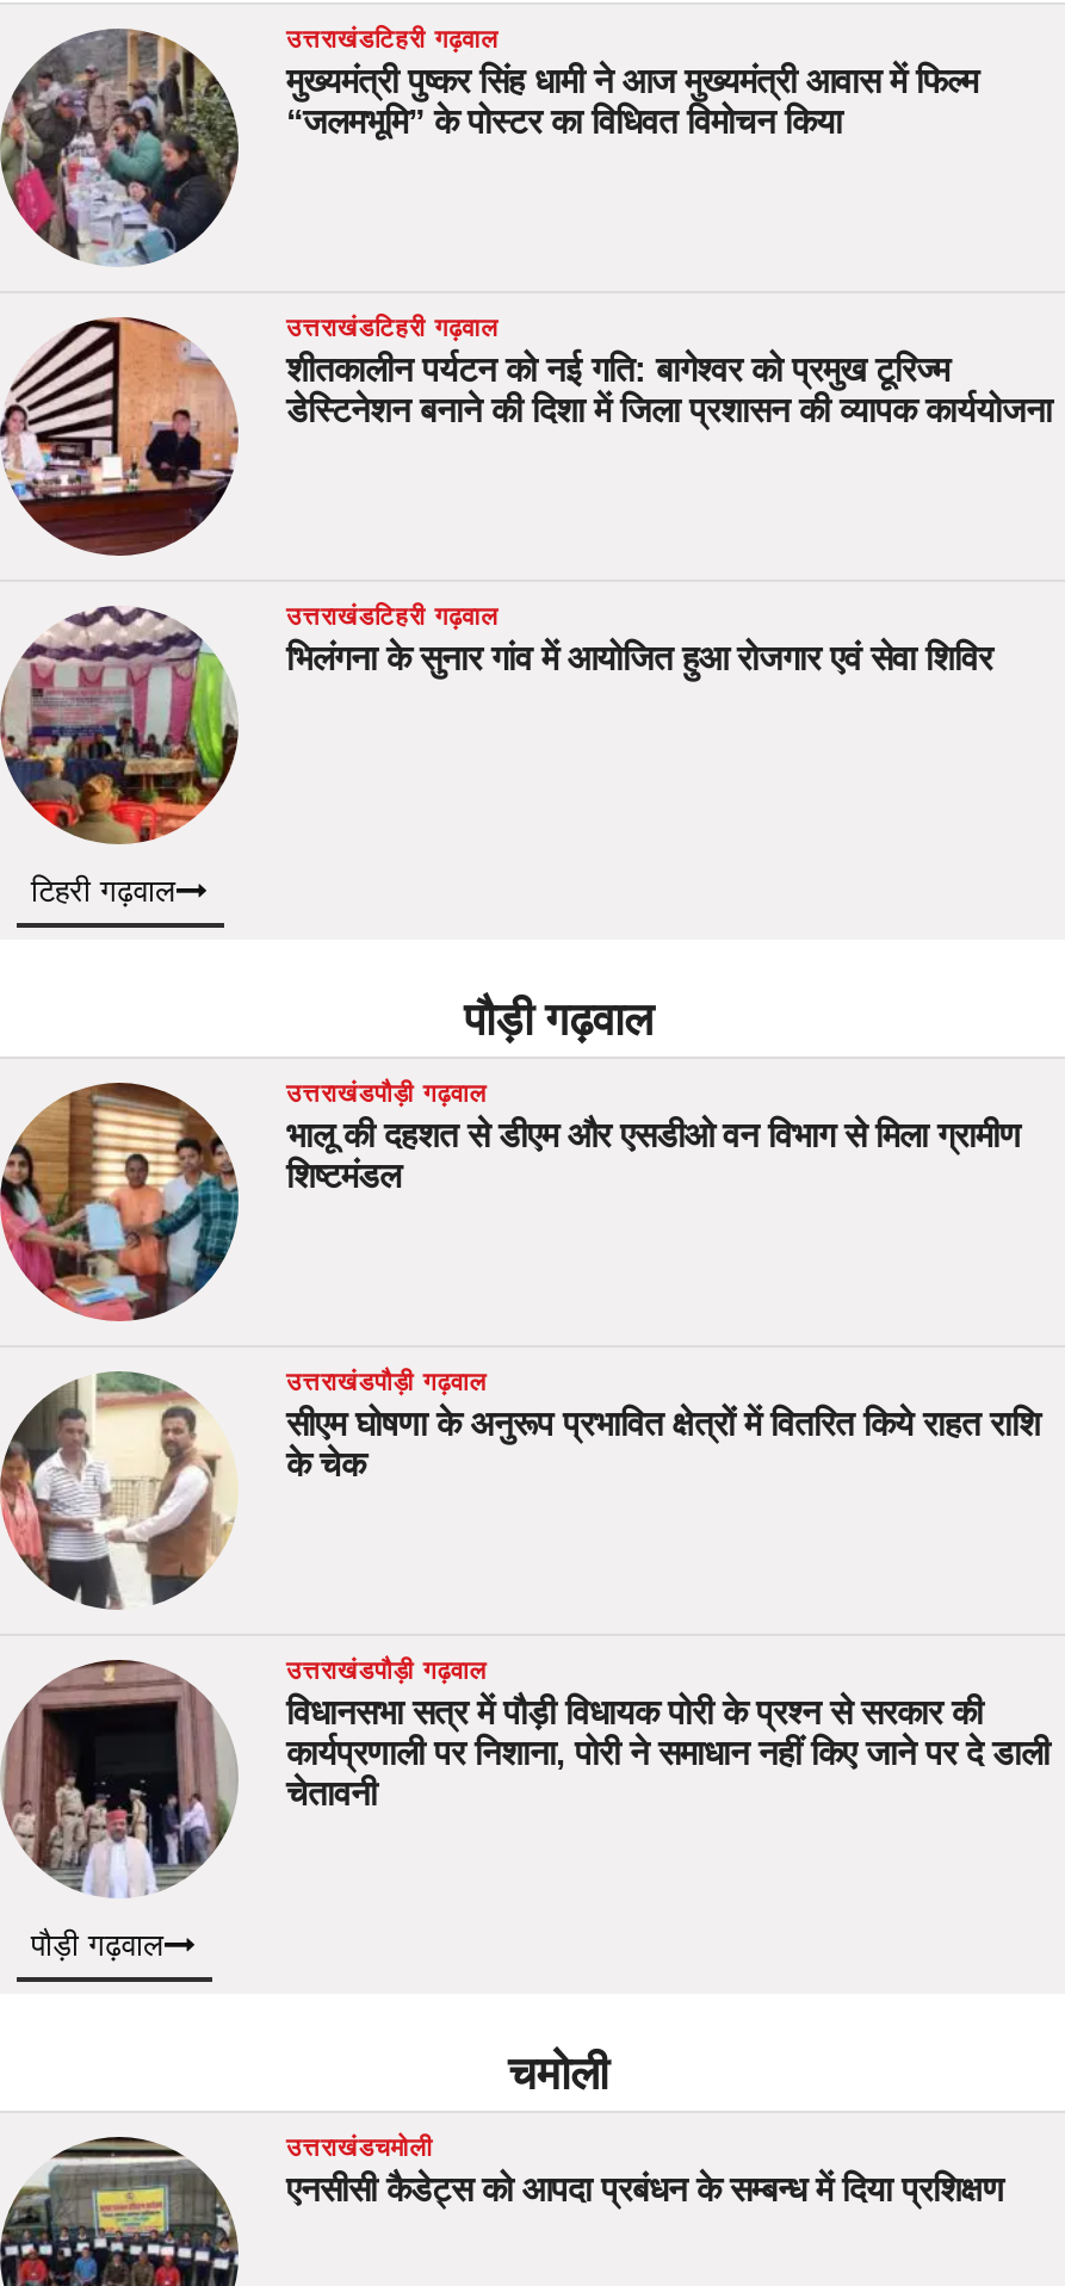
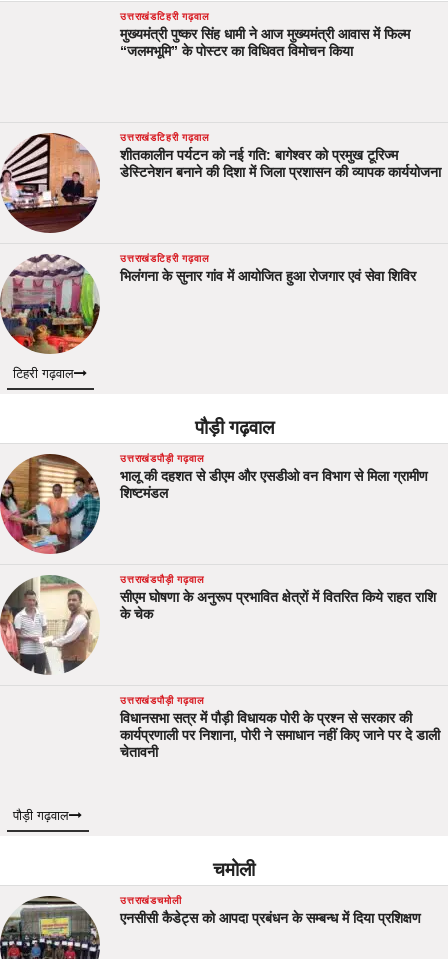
- [image]

- [image]
